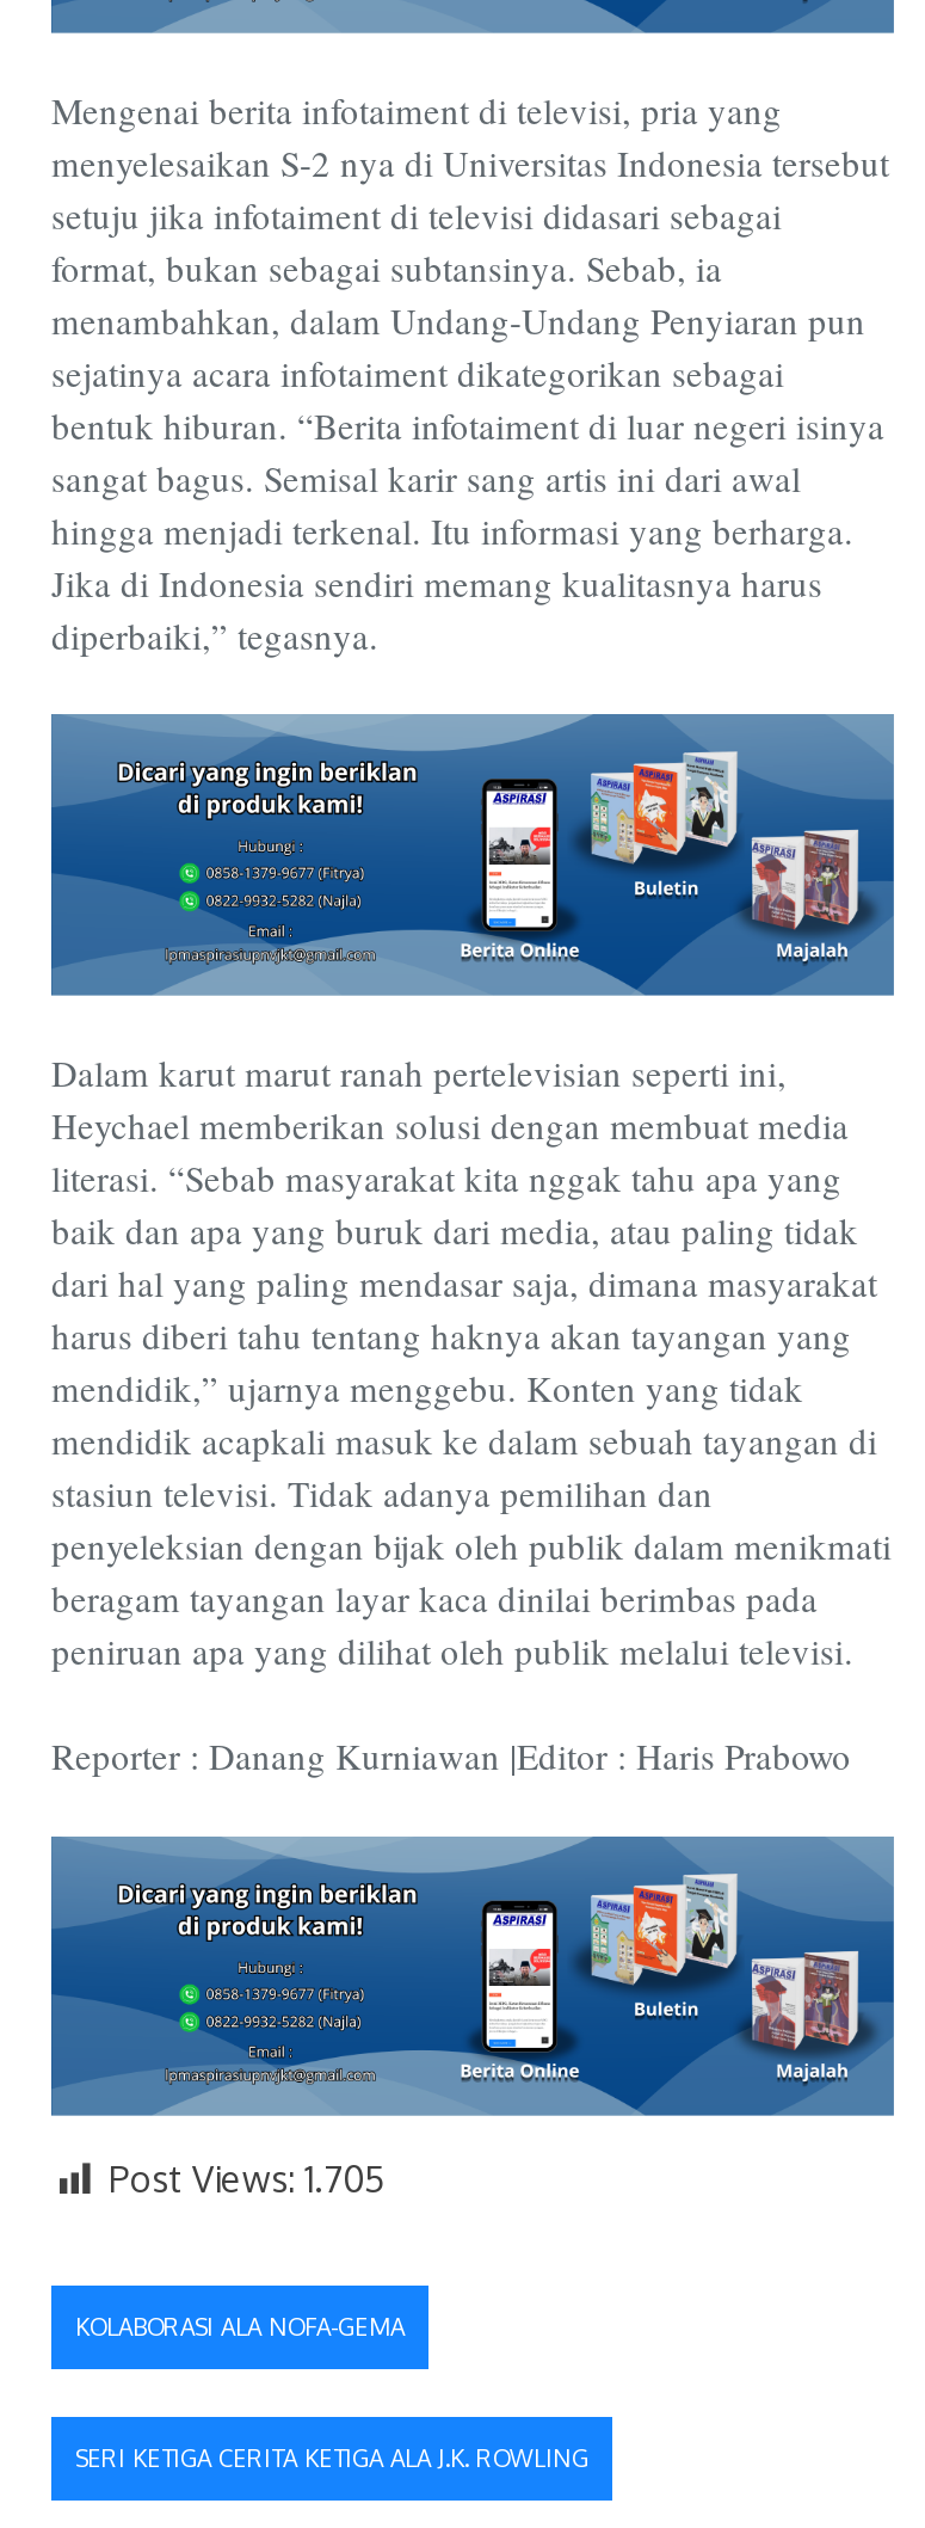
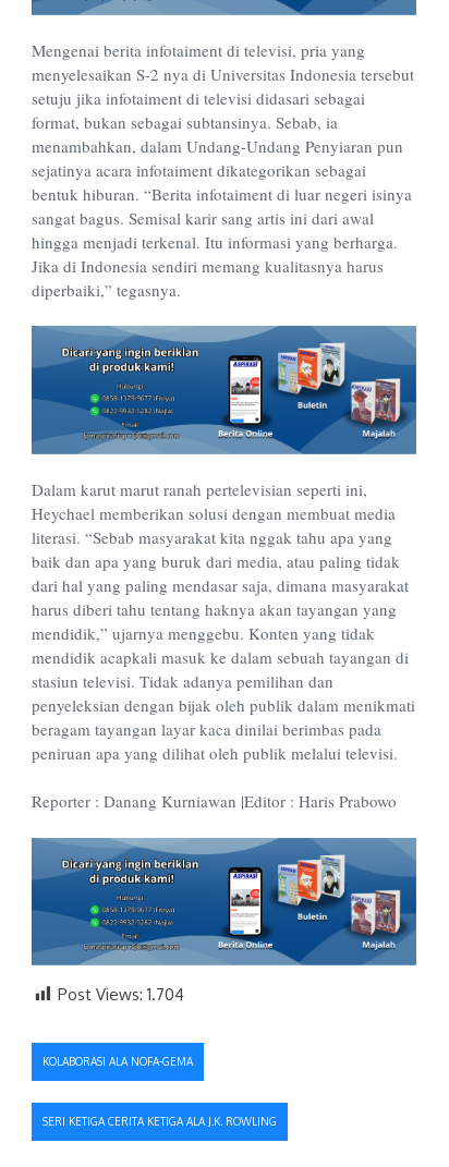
- Post Views: 1.705
+ Post Views: 1.704
